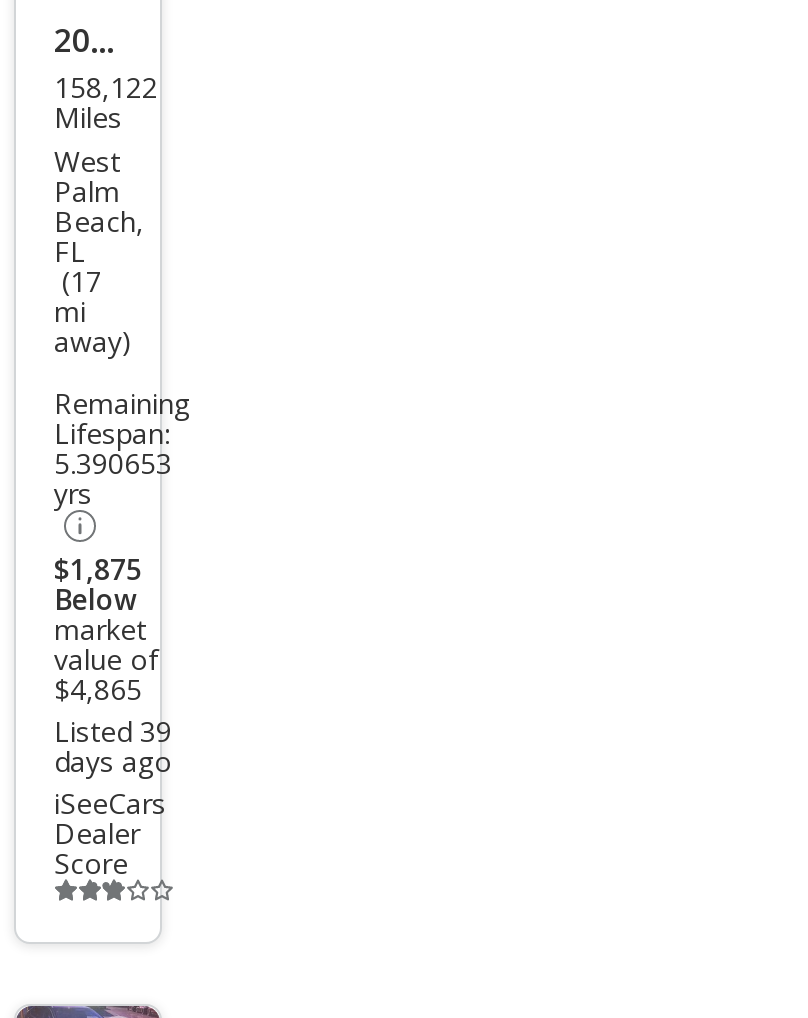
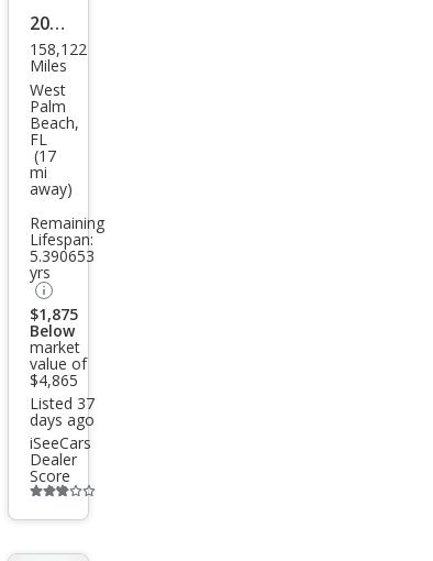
- Listed 39
+ Listed 37
